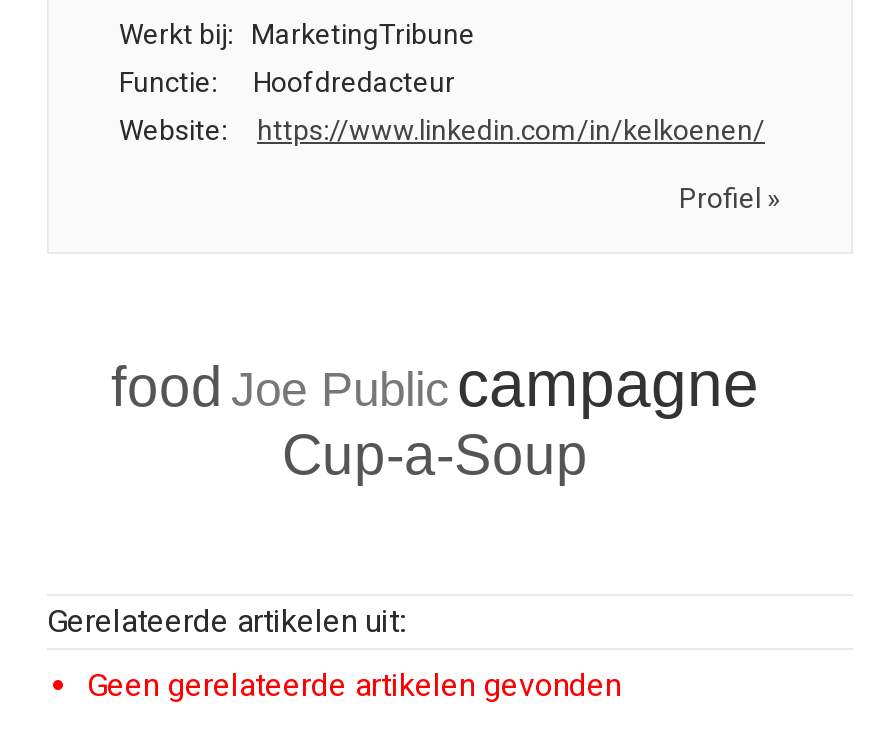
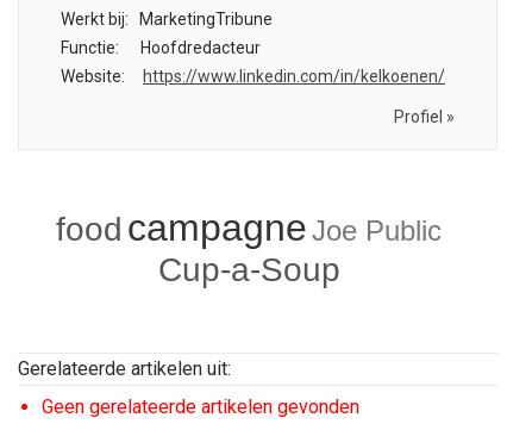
- food Joe Public campagne
+ food campagne Joe Public
